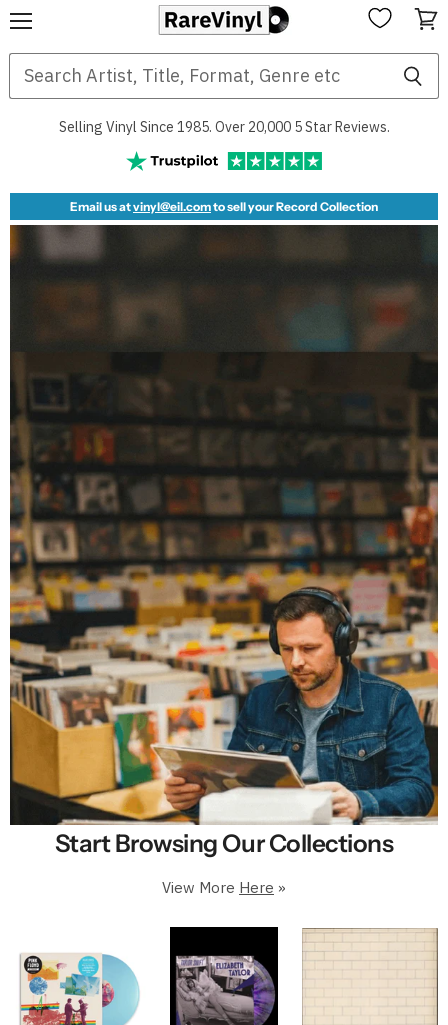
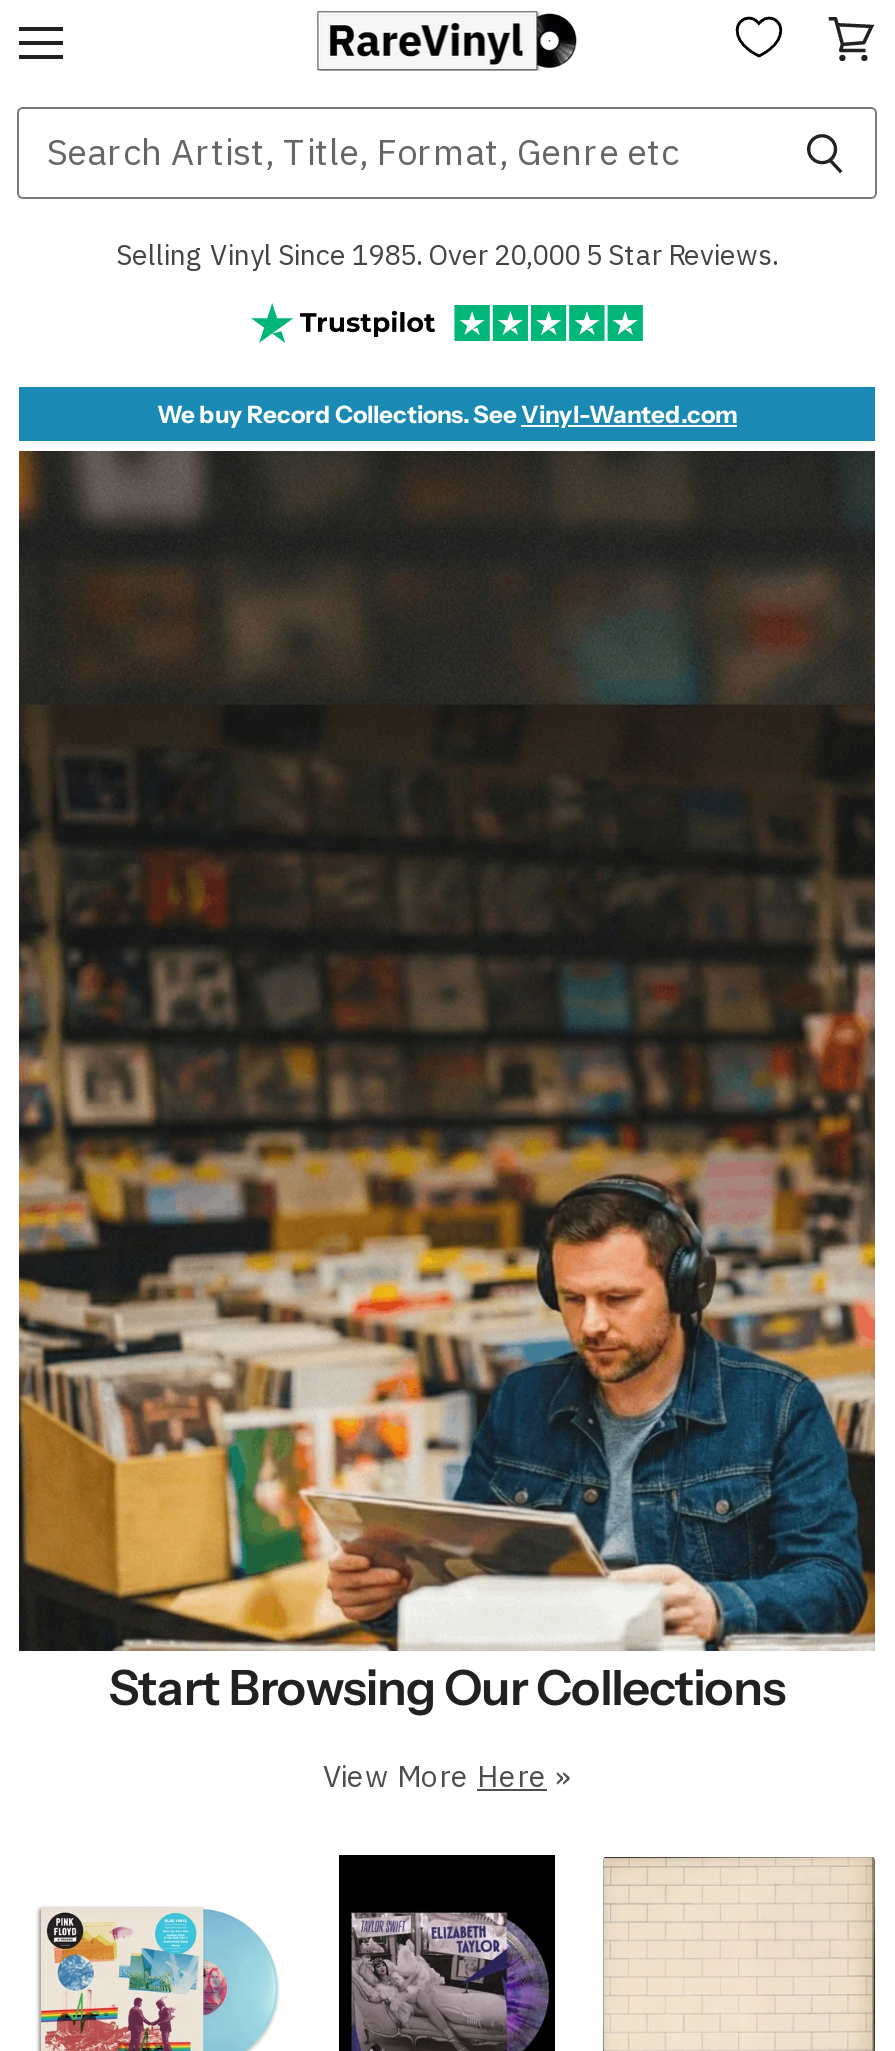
- Email us atvinyl@eil.comto sell your Record Collection
+ We buy Record Collections. See Vinyl-Wanted.com
